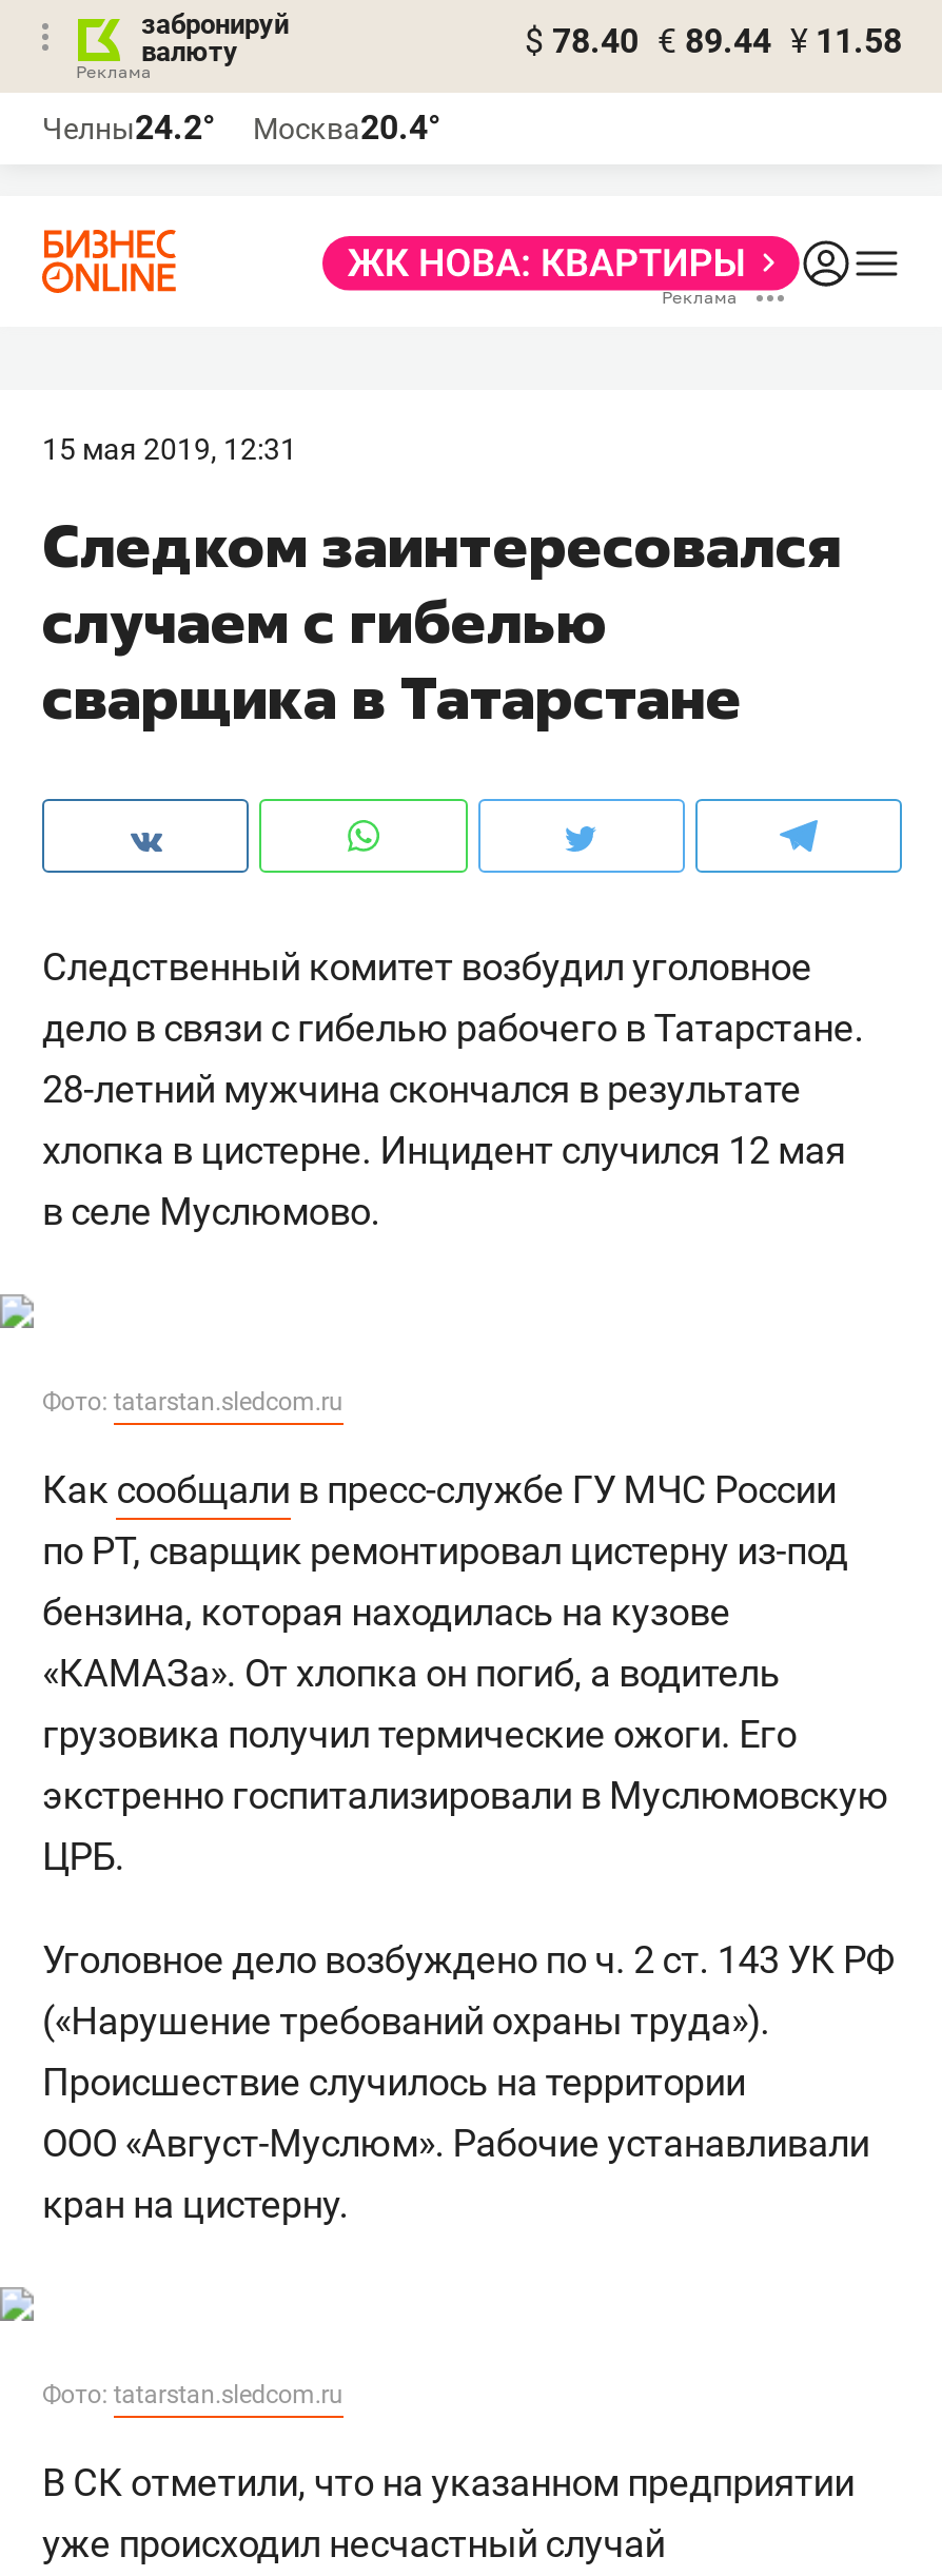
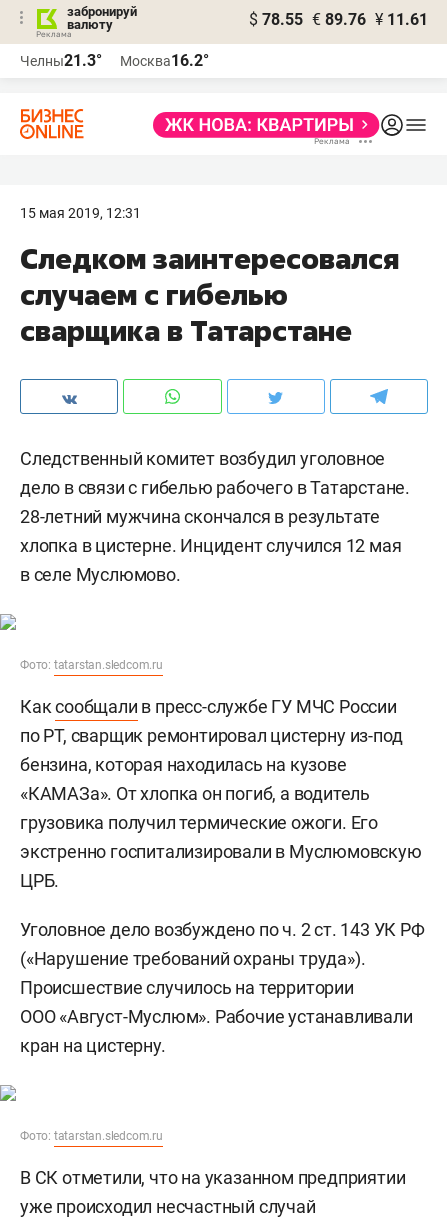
- $ 78.40 € 89.44 ¥ 11.58
+ $ 78.55 € 89.76 ¥ 11.61

- Челны24.2°
+ Челны21.3°

- Москва20.4°
+ Москва16.2°
